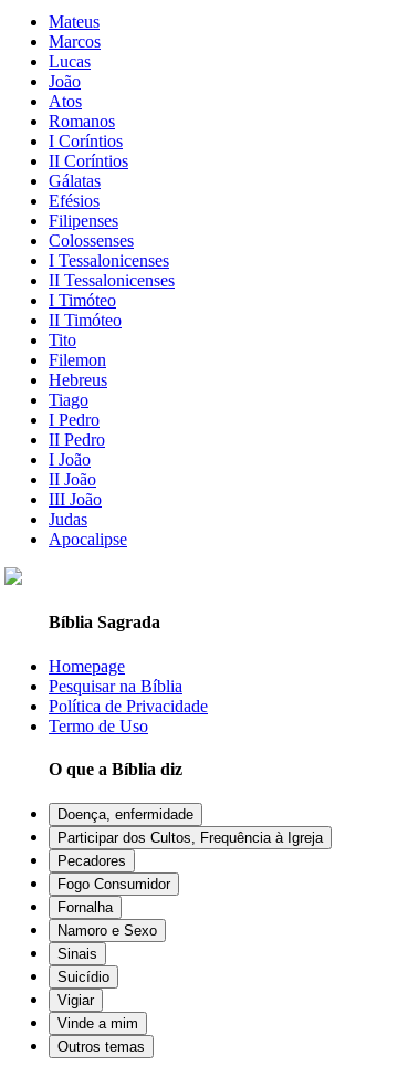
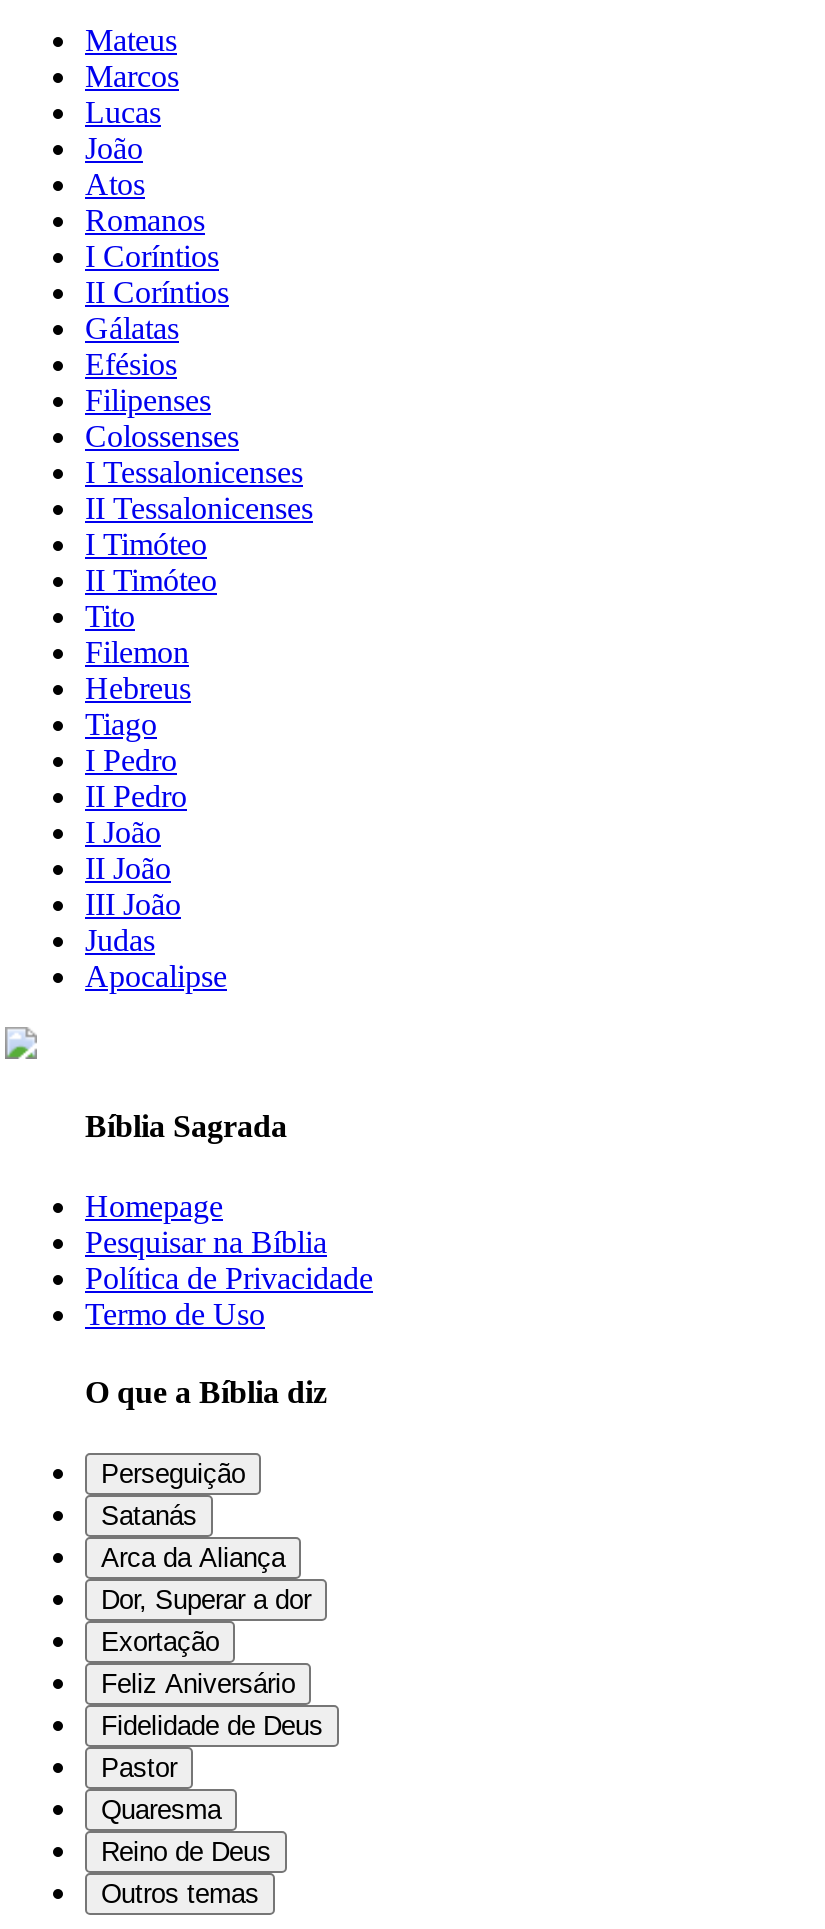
- Doença, enfermidade
- Participar dos Cultos, Frequência à Igreja
- Pecadores
- Fogo Consumidor
- Fornalha
- Namoro e Sexo
- Sinais
- Suicídio
- Vigiar
- Vinde a mim
+ Perseguição
+ Satanás
+ Arca da Aliança
+ Dor, Superar a dor
+ Exortação
+ Feliz Aniversário
+ Fidelidade de Deus
+ Pastor
+ Quaresma
+ Reino de Deus
